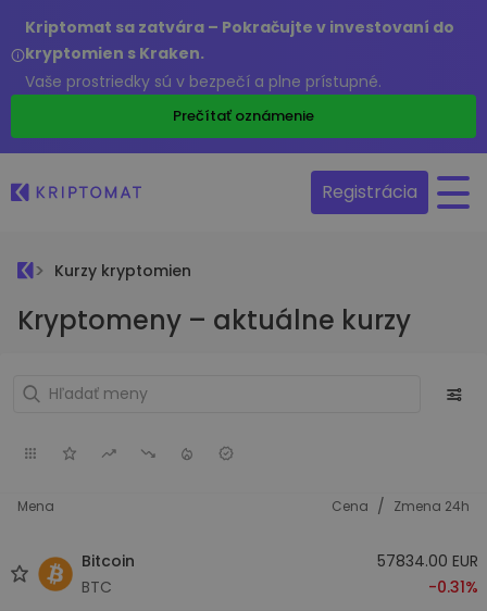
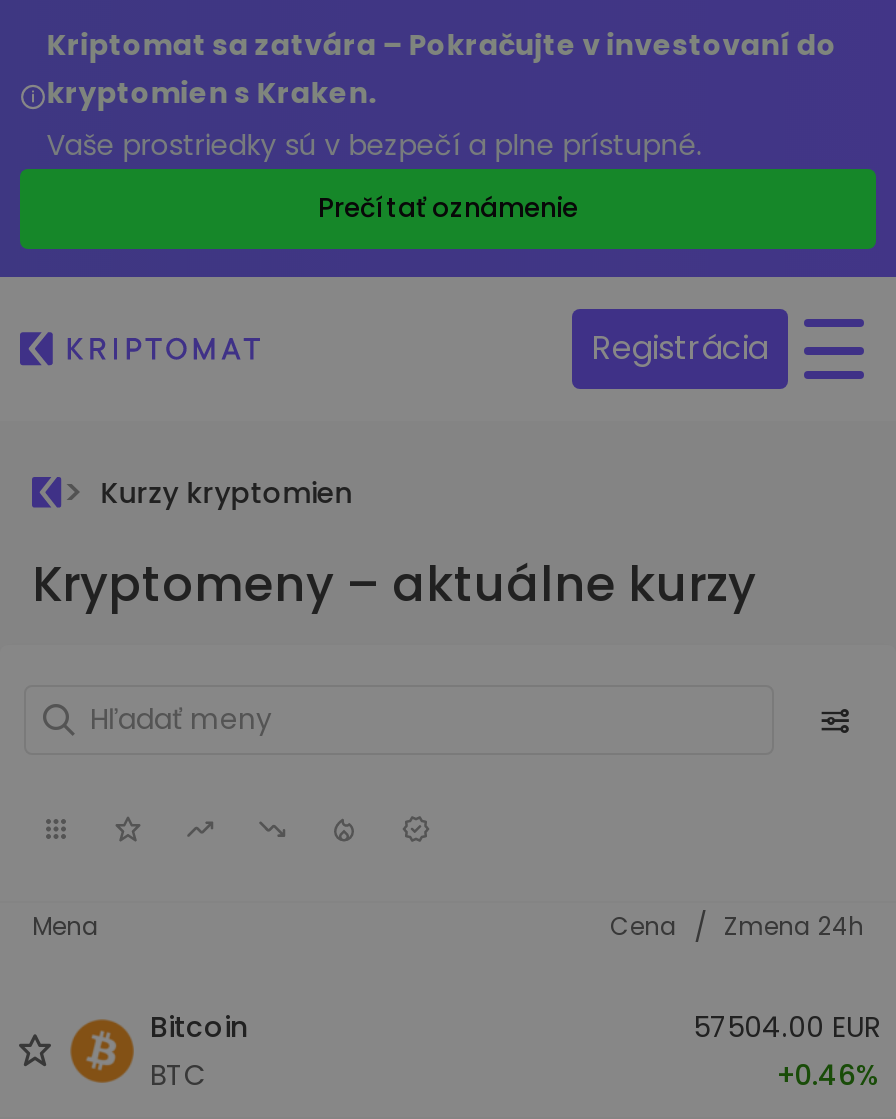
- 57834.00 EUR
+ 57504.00 EUR

- -0.31%
+ +0.46%
